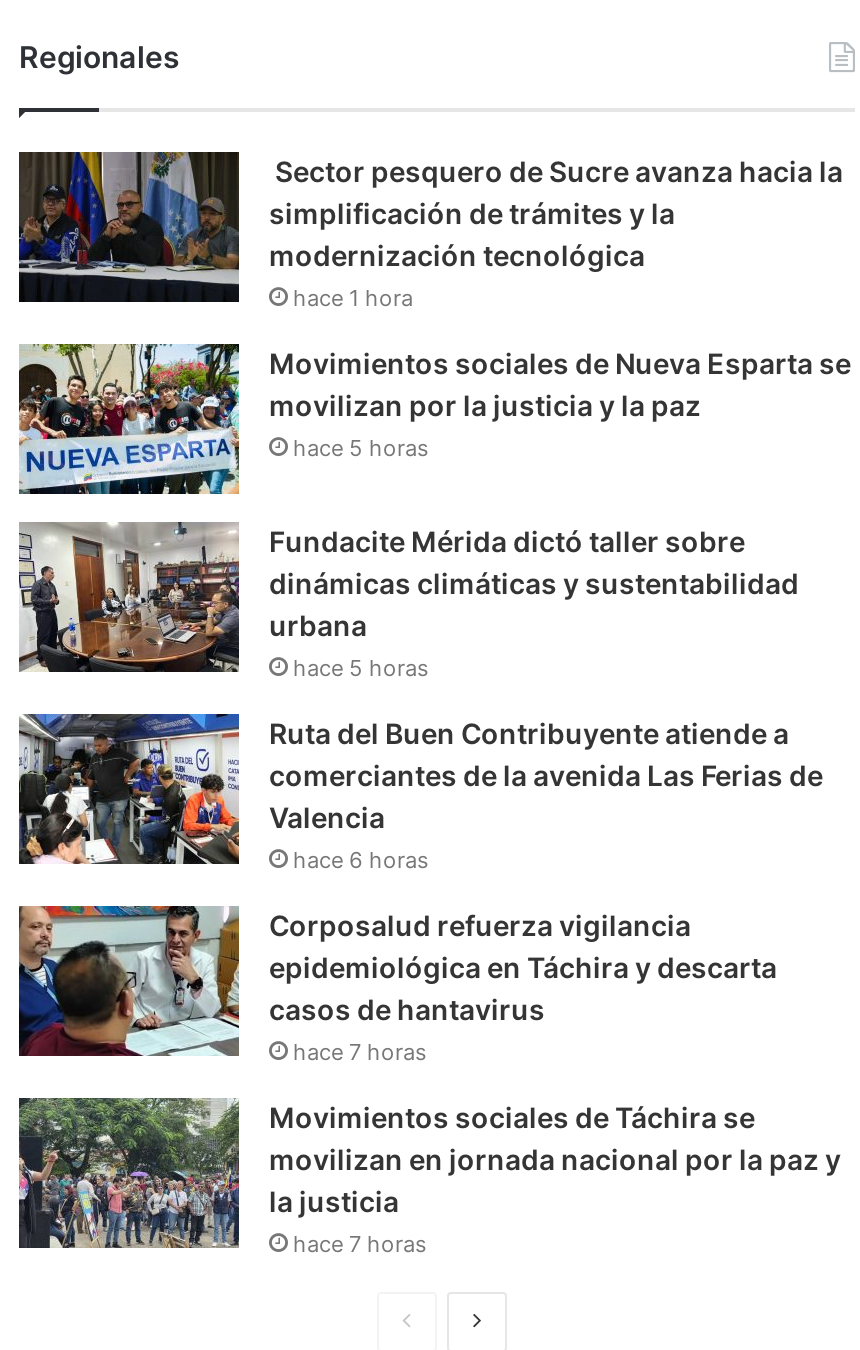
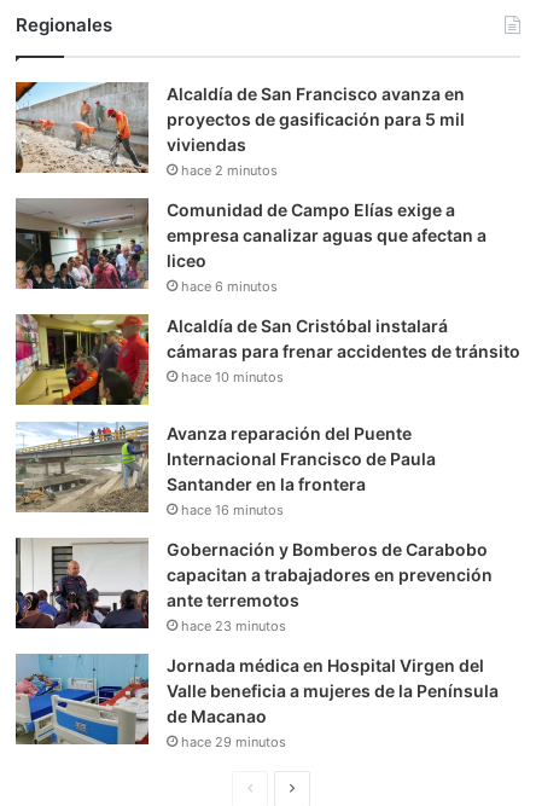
- [image]
- Sector pesquero de Sucre avanza hacia la
- simplificación de trámites y la
- modernización tecnológica
- hace 1 hora
+ [image]
+ Alcaldía de San Francisco avanza en
+ proyectos de gasificación para 5 mil
+ viviendas
+ hace 2 minutos

- [image]
- Movimientos sociales de Nueva Esparta se
- movilizan por la justicia y la paz
- hace 5 horas
+ [image]
+ Comunidad de Campo Elías exige a
+ empresa canalizar aguas que afectan a
+ liceo
+ hace 6 minutos

- [image]
- Fundacite Mérida dictó taller sobre
- dinámicas climáticas y sustentabilidad
- urbana
- hace 5 horas
+ [image]
+ Alcaldía de San Cristóbal instalará
+ cámaras para frenar accidentes de tránsito
+ hace 10 minutos

- [image]
- Ruta del Buen Contribuyente atiende a
- comerciantes de la avenida Las Ferias de
- Valencia
- hace 6 horas
+ [image]
+ Avanza reparación del Puente
+ Internacional Francisco de Paula
+ Santander en la frontera
+ hace 16 minutos

- [image]
- Corposalud refuerza vigilancia
- epidemiológica en Táchira y descarta
- casos de hantavirus
- hace 7 horas
+ [image]
+ Gobernación y Bomberos de Carabobo
+ capacitan a trabajadores en prevención
+ ante terremotos
+ hace 23 minutos

- [image]
- Movimientos sociales de Táchira se
- movilizan en jornada nacional por la paz y
- la justicia
- hace 7 horas
+ [image]
+ Jornada médica en Hospital Virgen del
+ Valle beneficia a mujeres de la Península
+ de Macanao
+ hace 29 minutos
